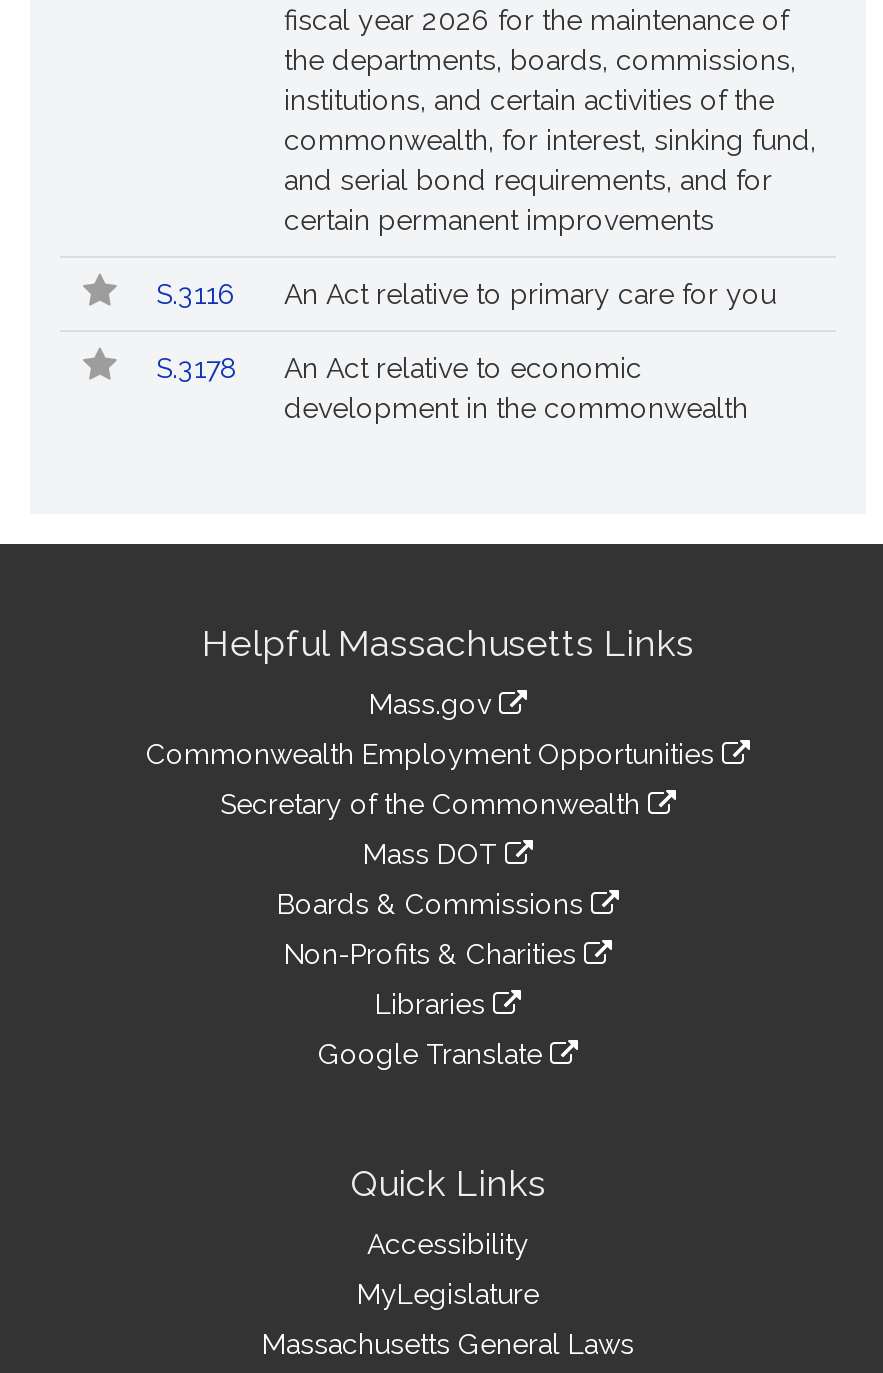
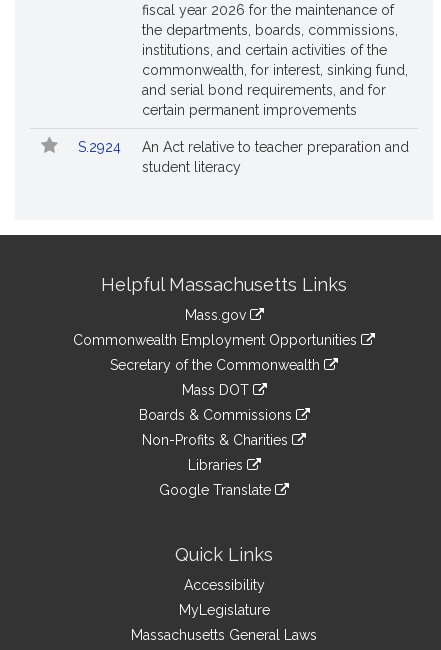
- S.3116
- An Act relative to primary care for you
- S.3178
- An Act relative to economic
- development in the commonwealth
+ S.2924
+ An Act relative to teacher preparation and
+ student literacy
